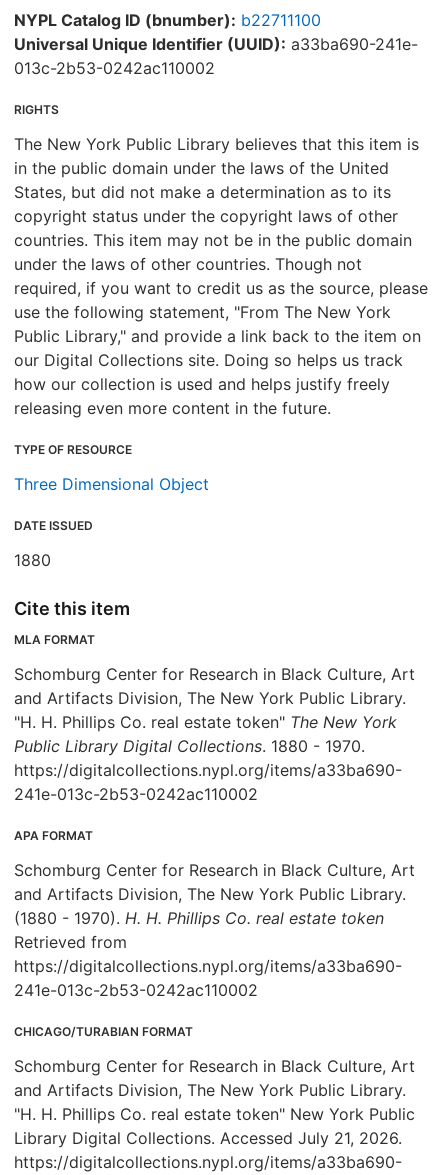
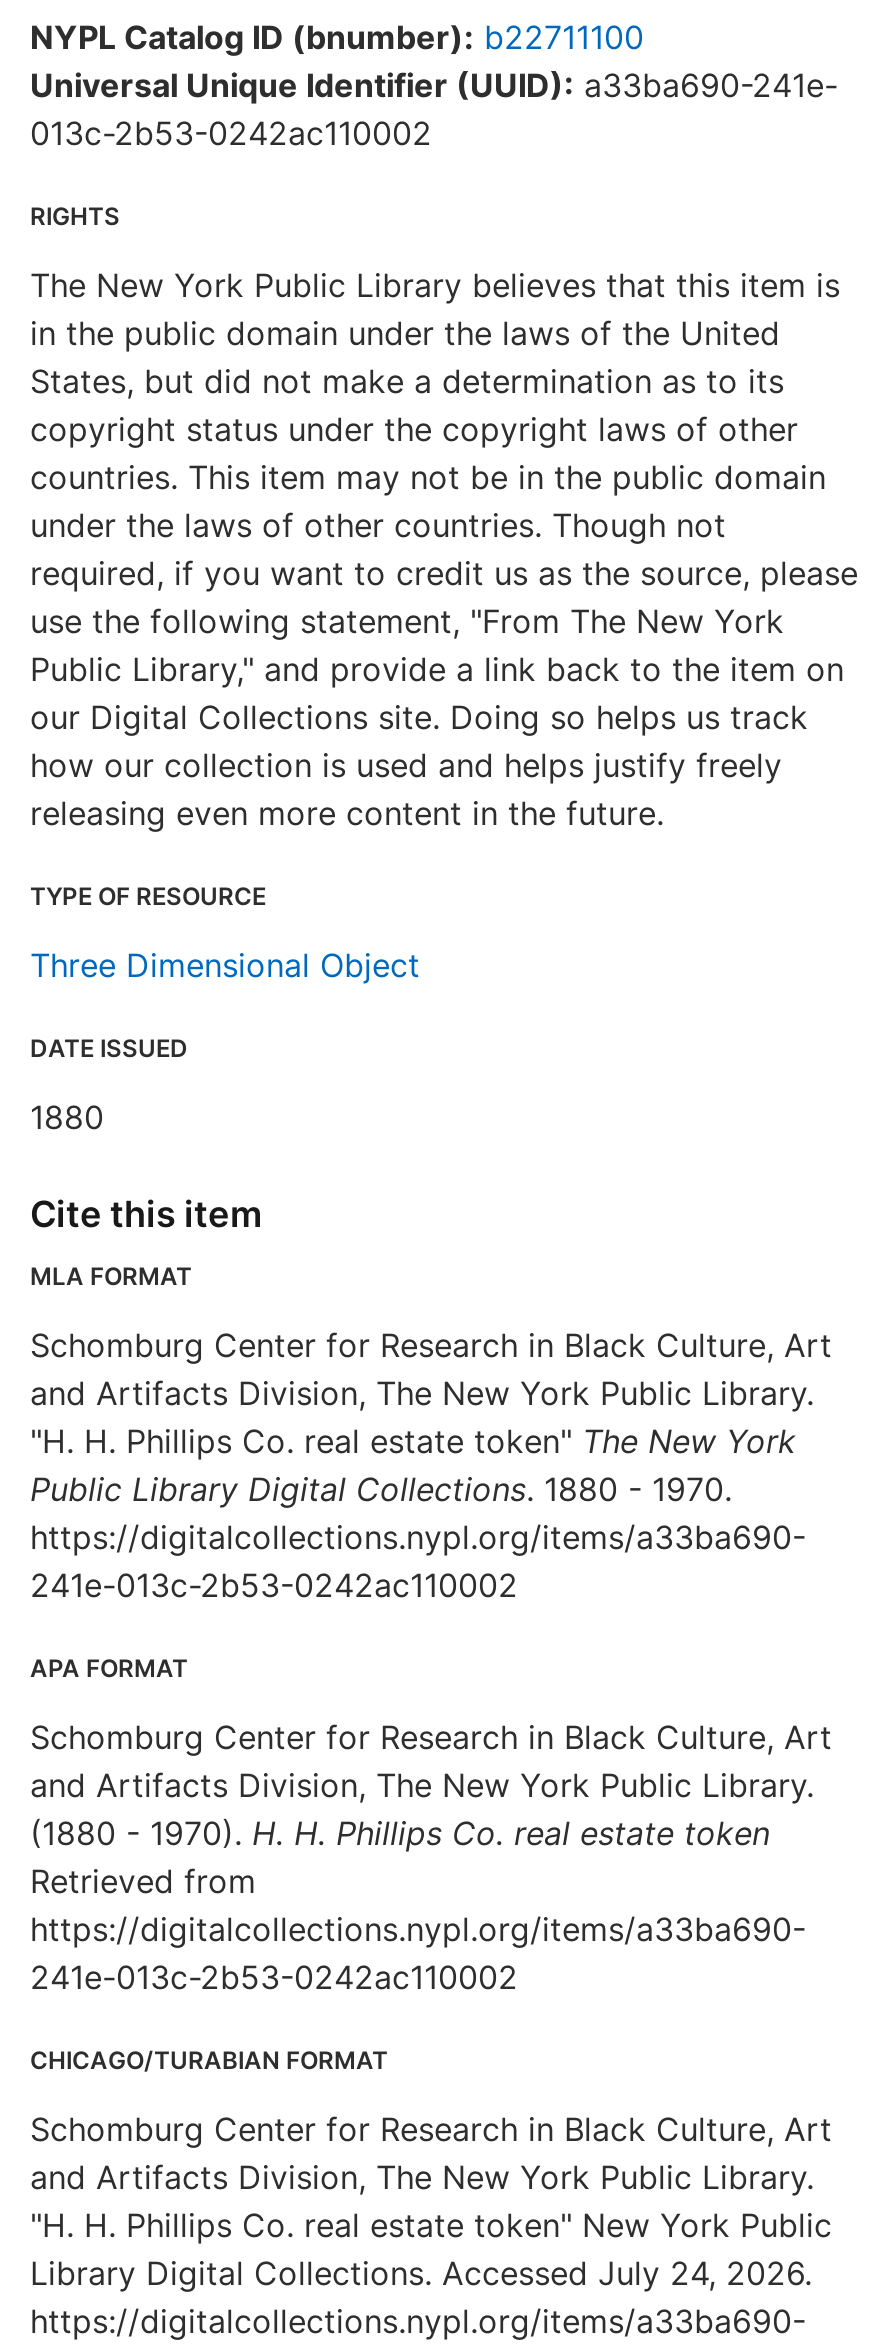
- Library Digital Collections. Accessed July 21, 2026.
+ Library Digital Collections. Accessed July 24, 2026.
